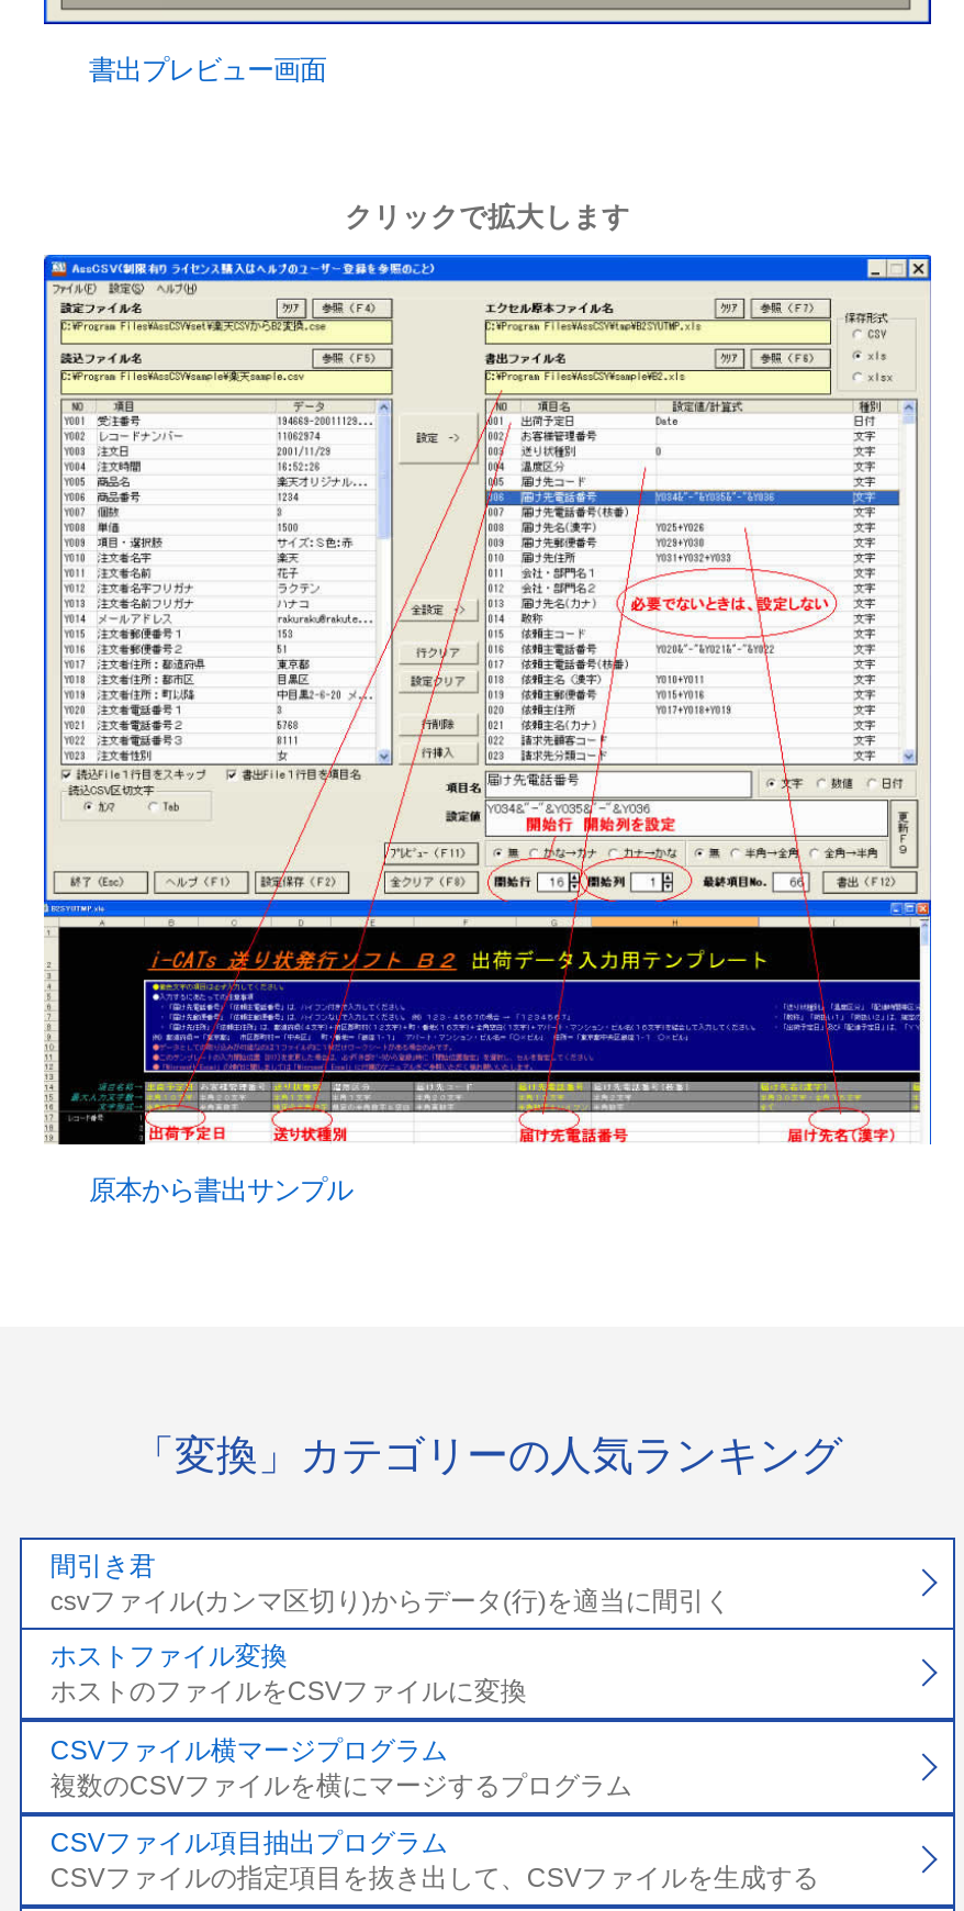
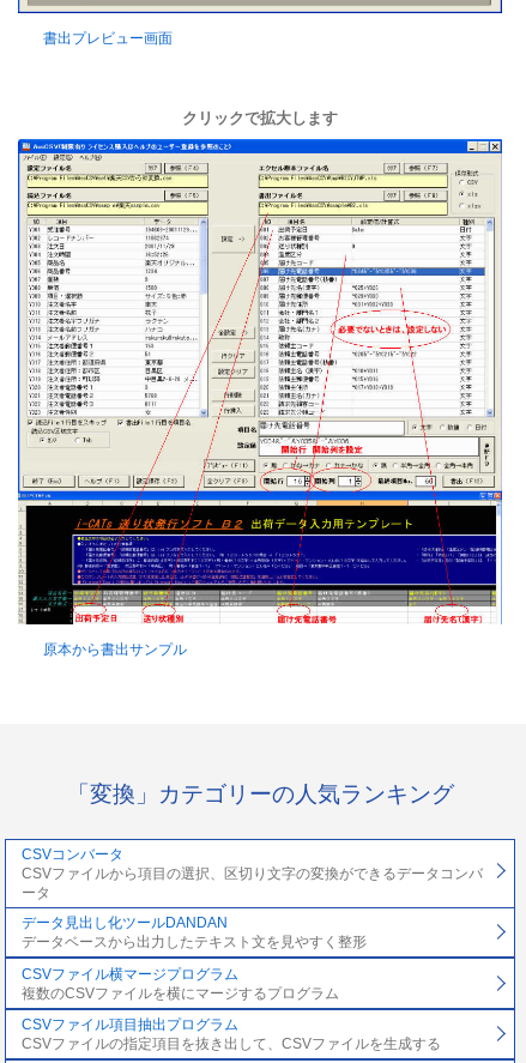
- 間引き君
- csvファイル(カンマ区切り)からデータ(行)を適当に間引く
+ CSVコンバータ
+ CSVファイルから項目の選択、区切り文字の変換ができるデータコンバ
+ ータ

- ホストファイル変換
- ホストのファイルをCSVファイルに変換
+ データ見出し化ツールDANDAN
+ データベースから出力したテキスト文を見やすく整形
